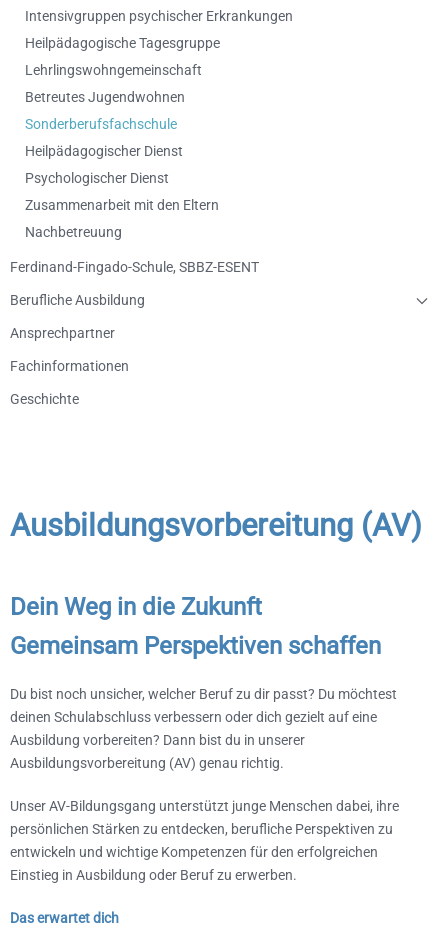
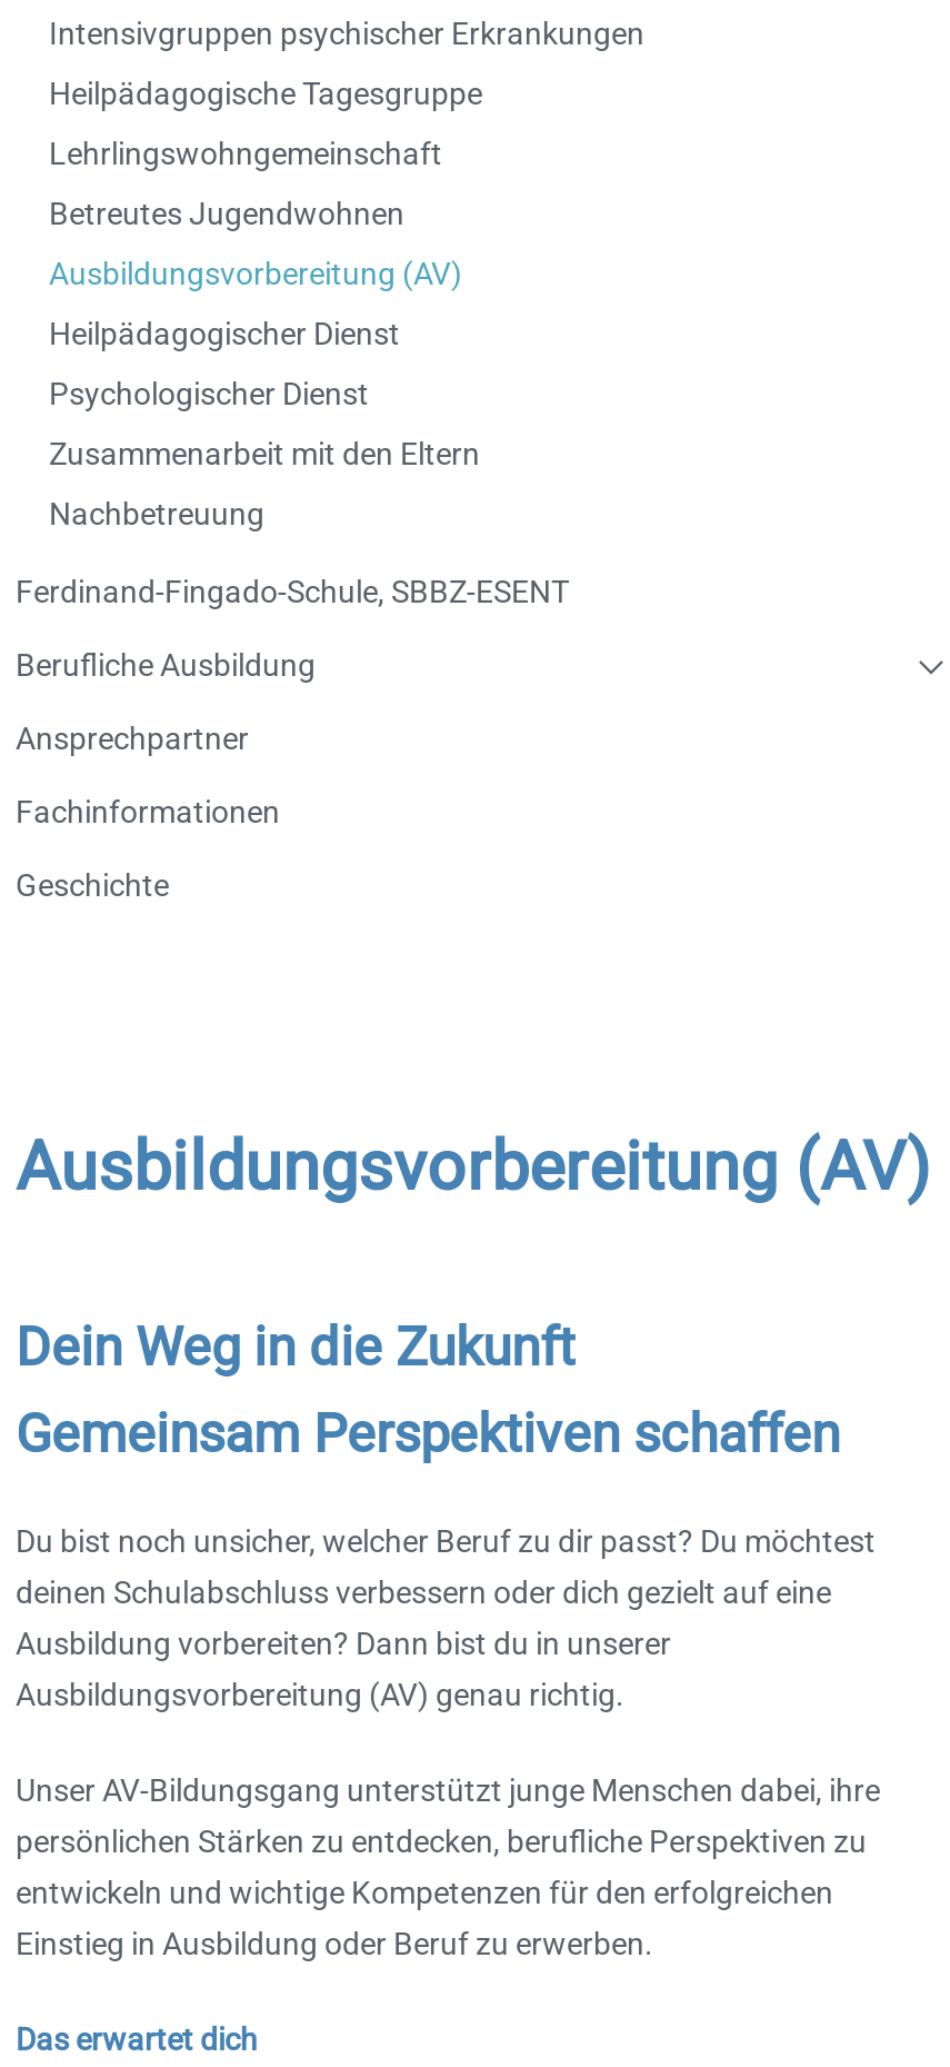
- Sonderberufsfachschule
+ Ausbildungsvorbereitung (AV)
